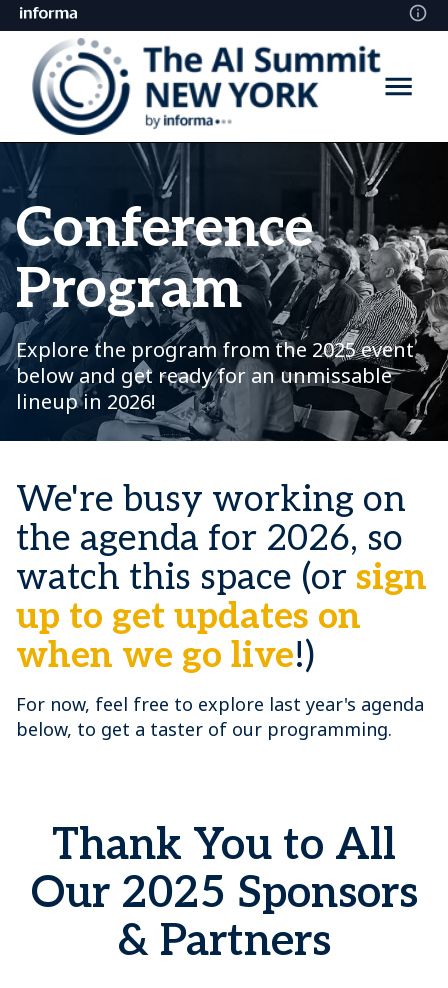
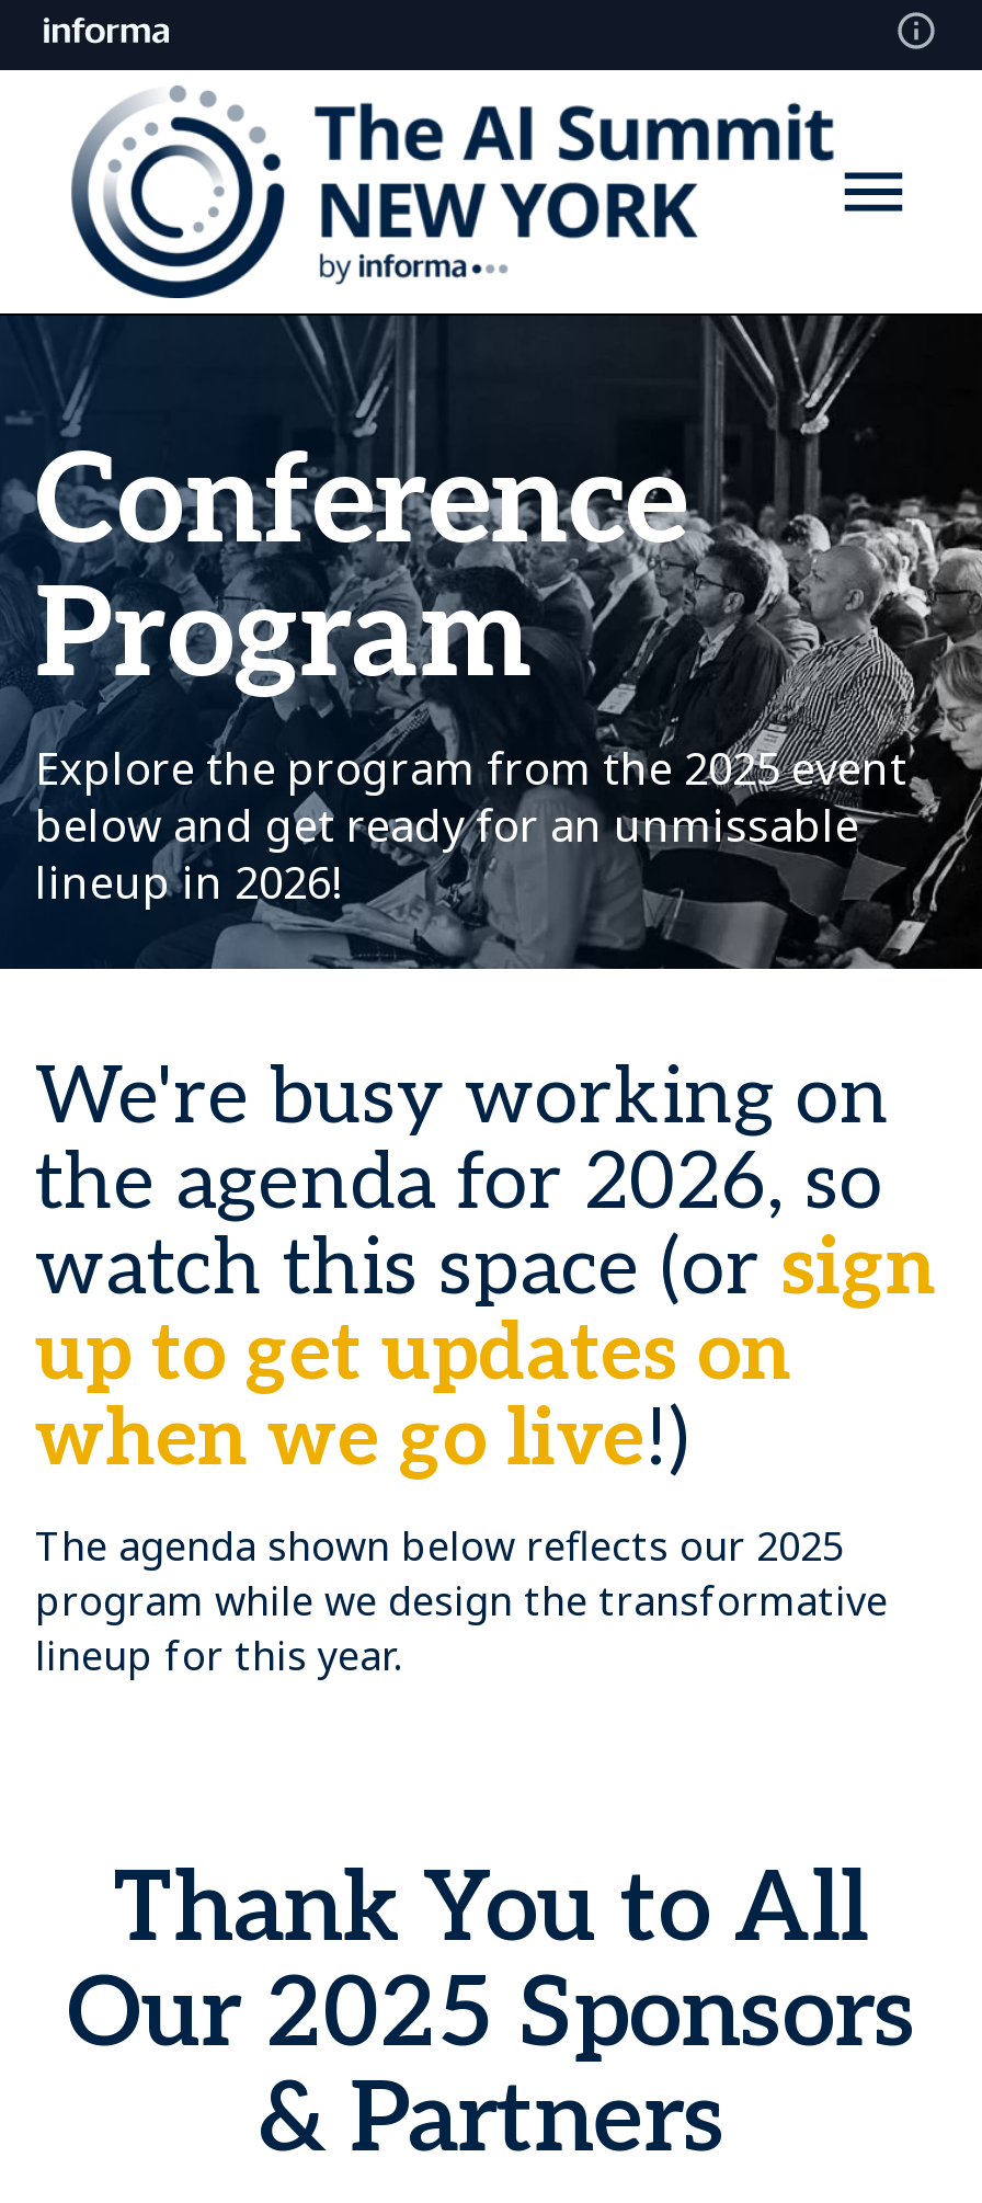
- For now, feel free to explore last year's agenda
- below, to get a taster of our programming.
+ The agenda shown below reflects our 2025
+ program while we design the transformative
+ lineup for this year.
